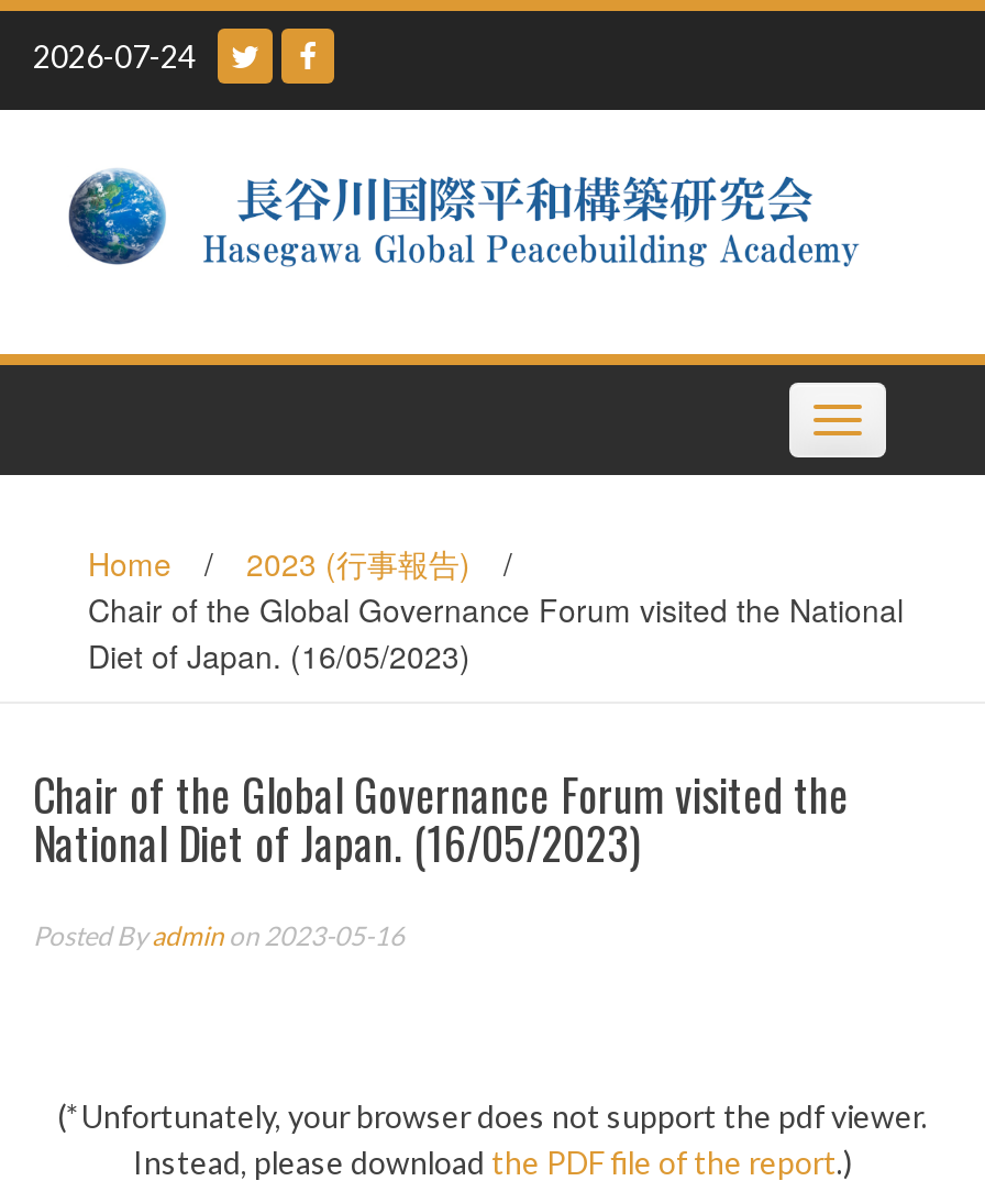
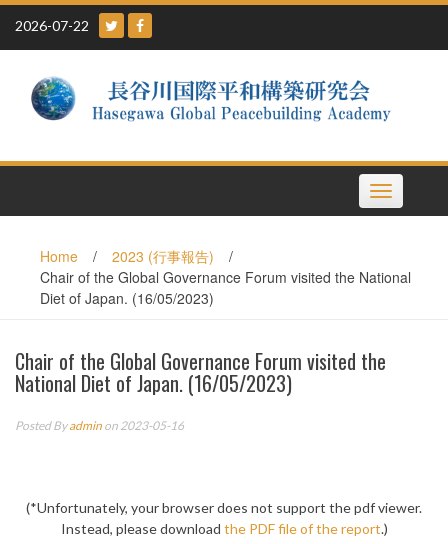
- 2026-07-24
+ 2026-07-22
